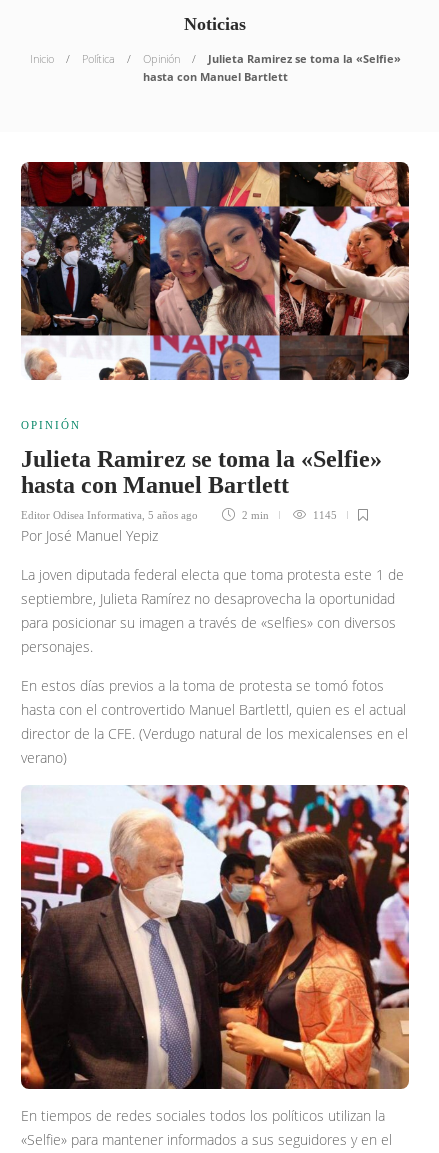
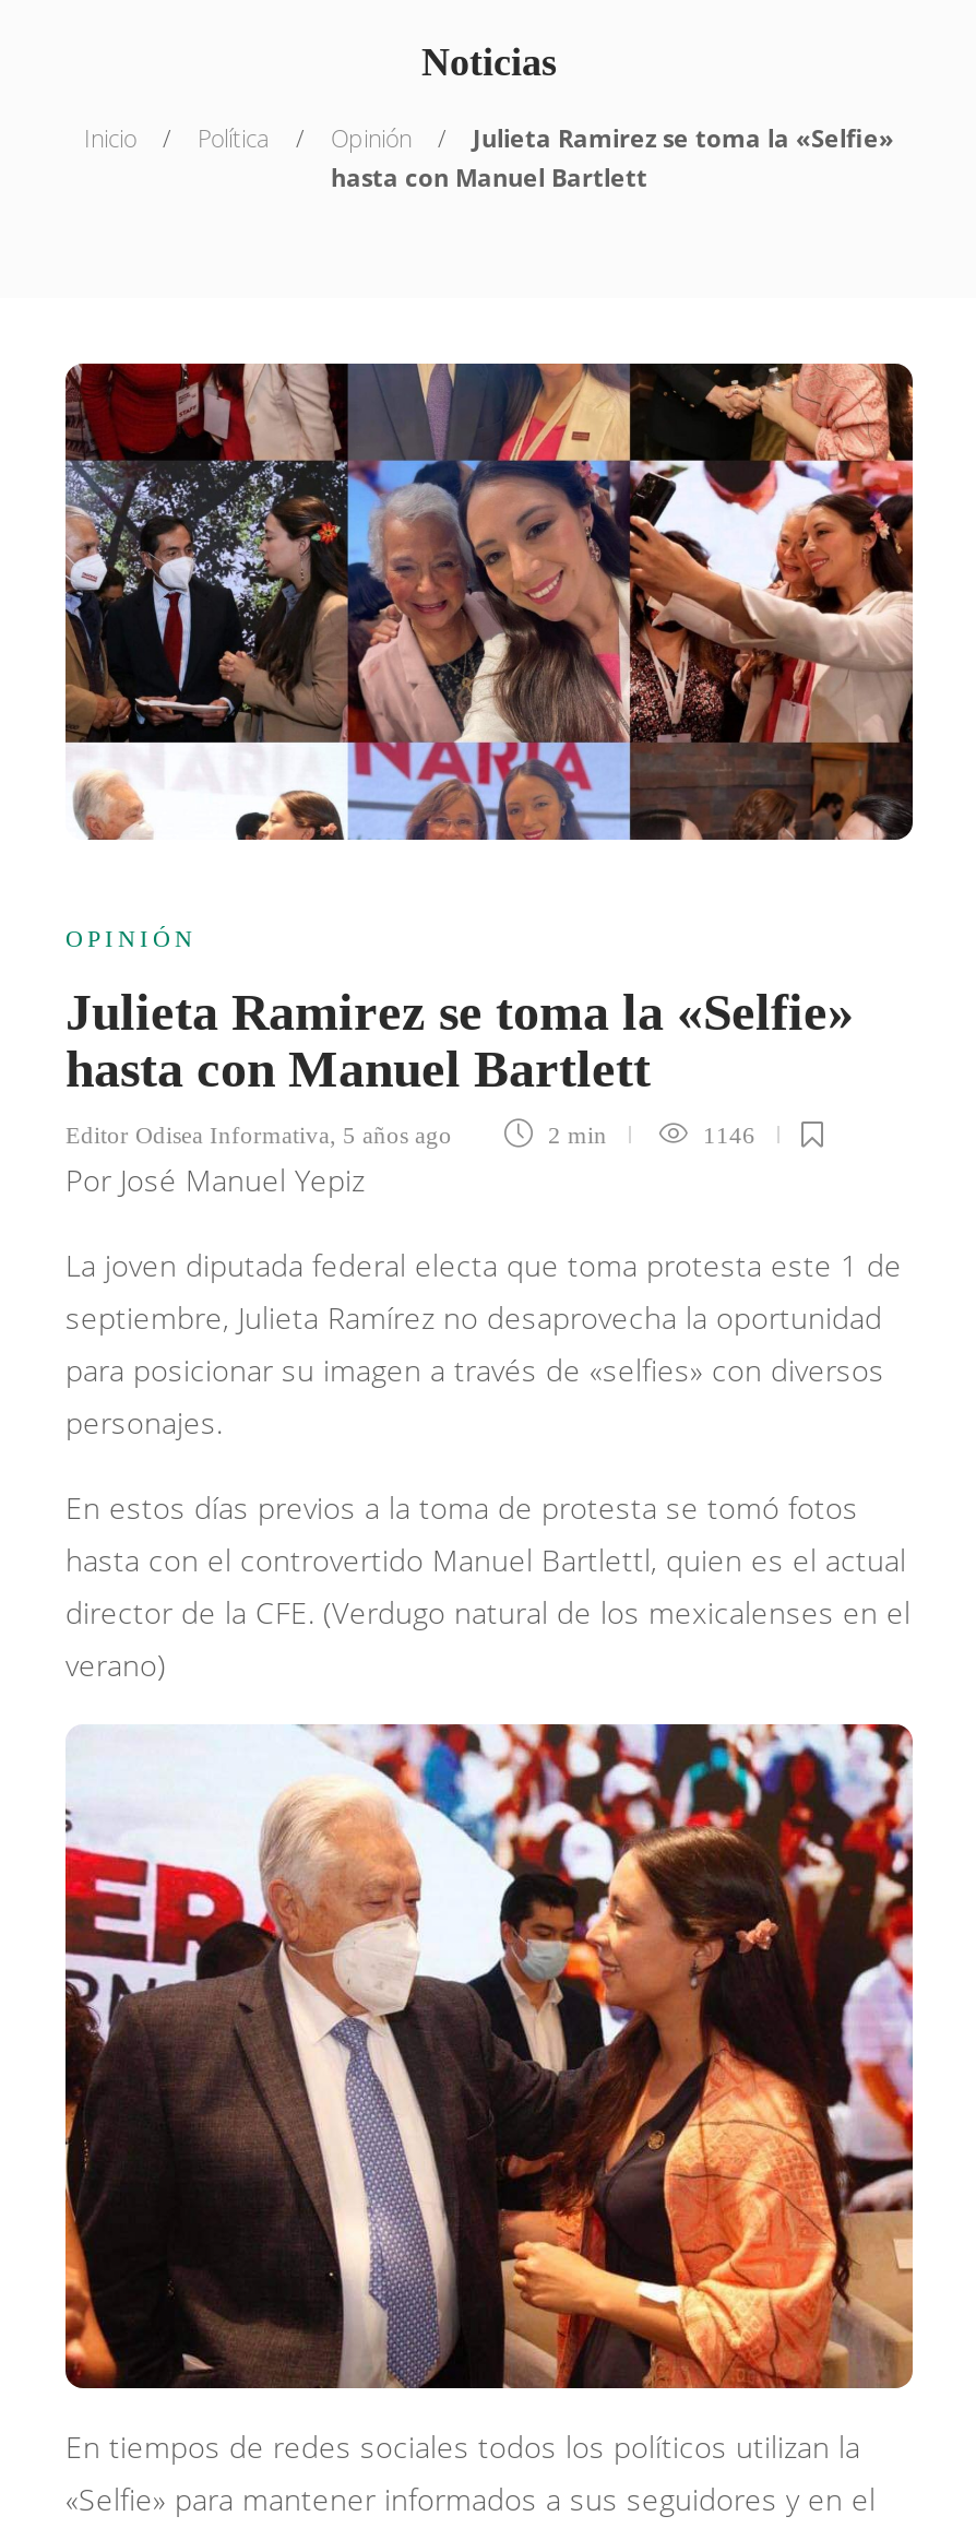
- 1145
+ 1146
